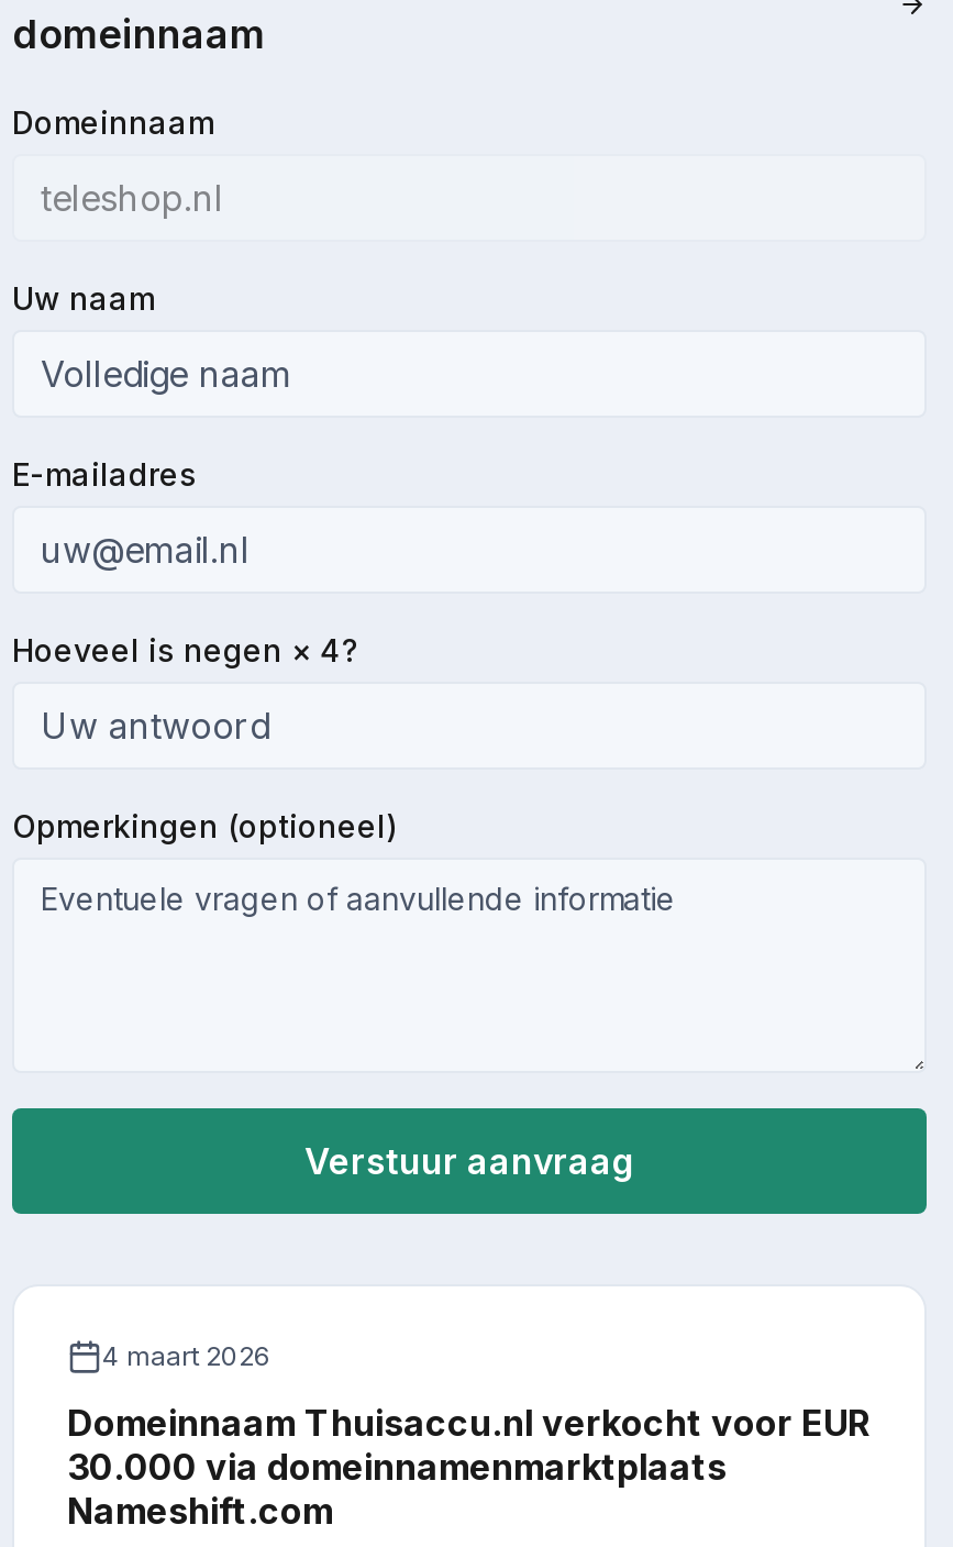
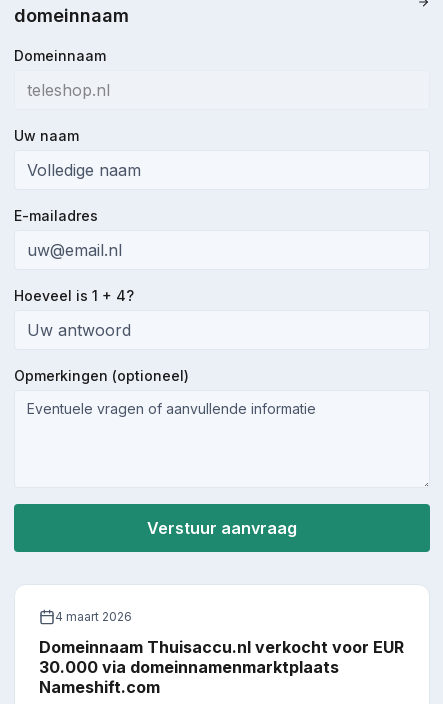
- Hoeveel is negen × 4?
+ Hoeveel is 1 + 4?
